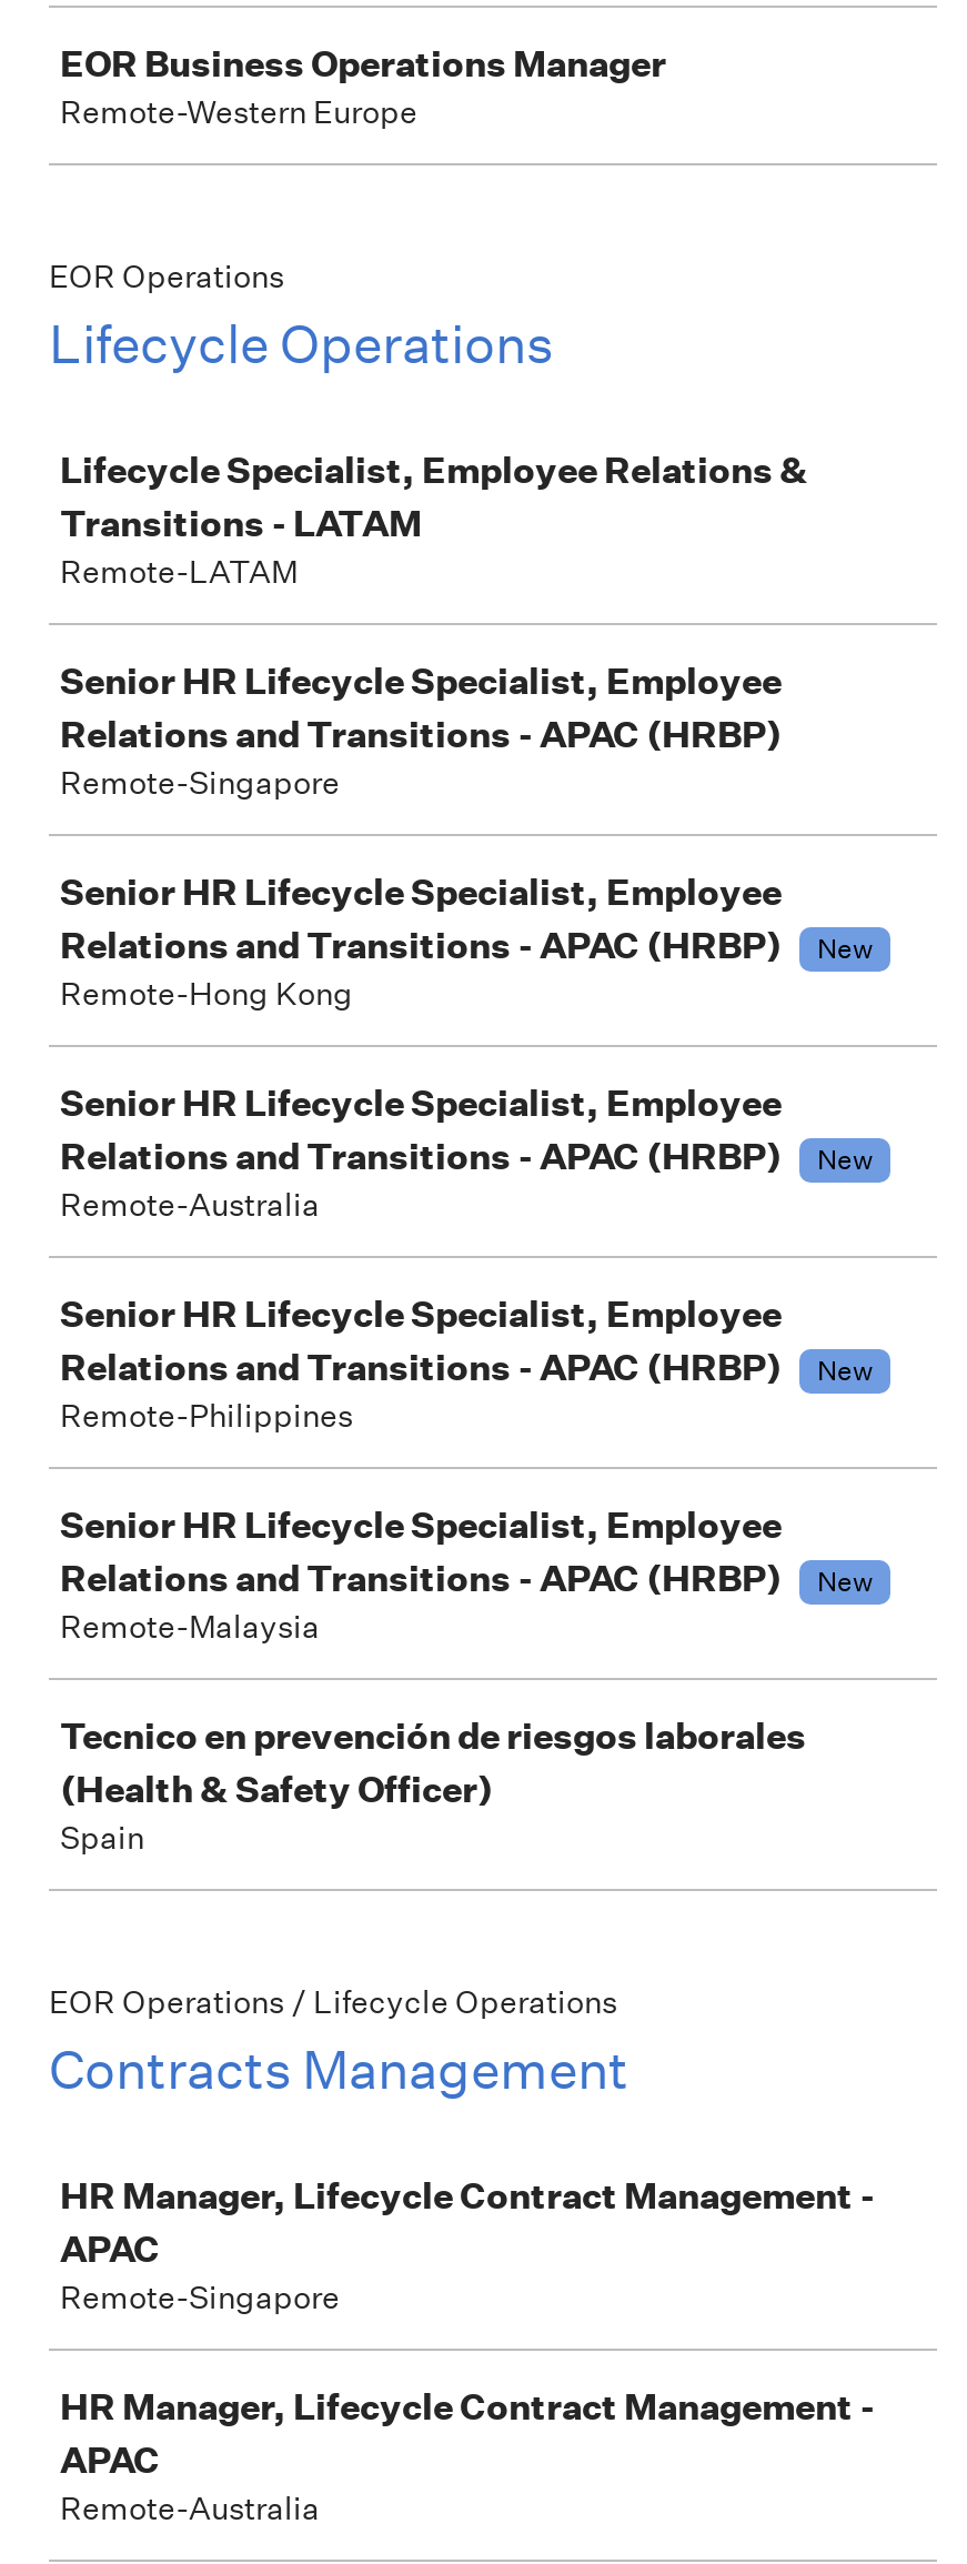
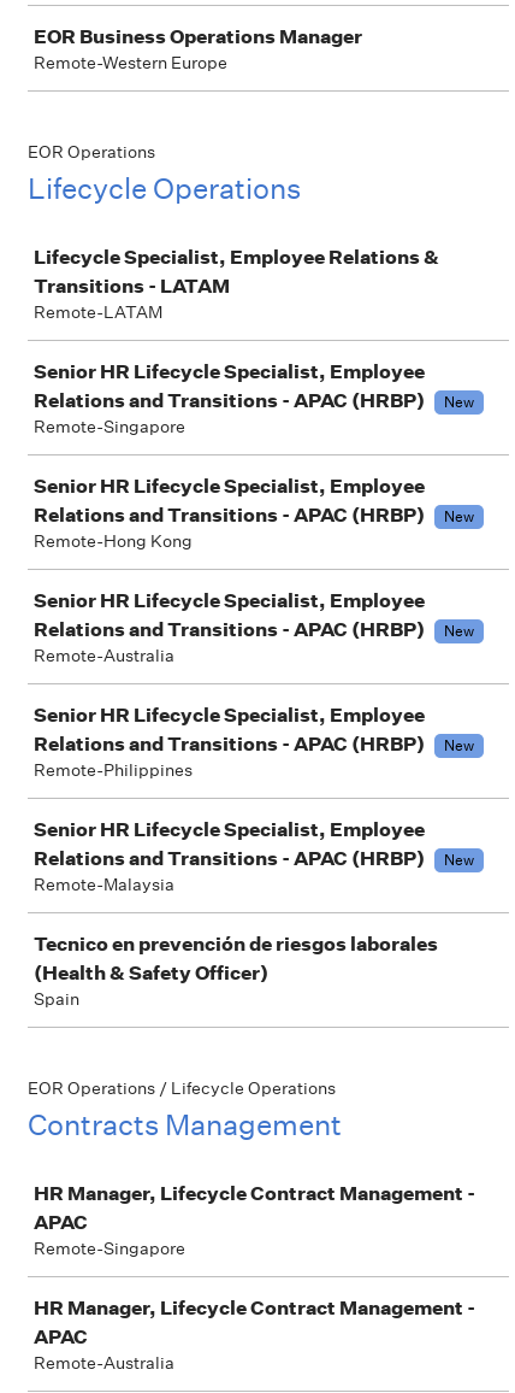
+ New
